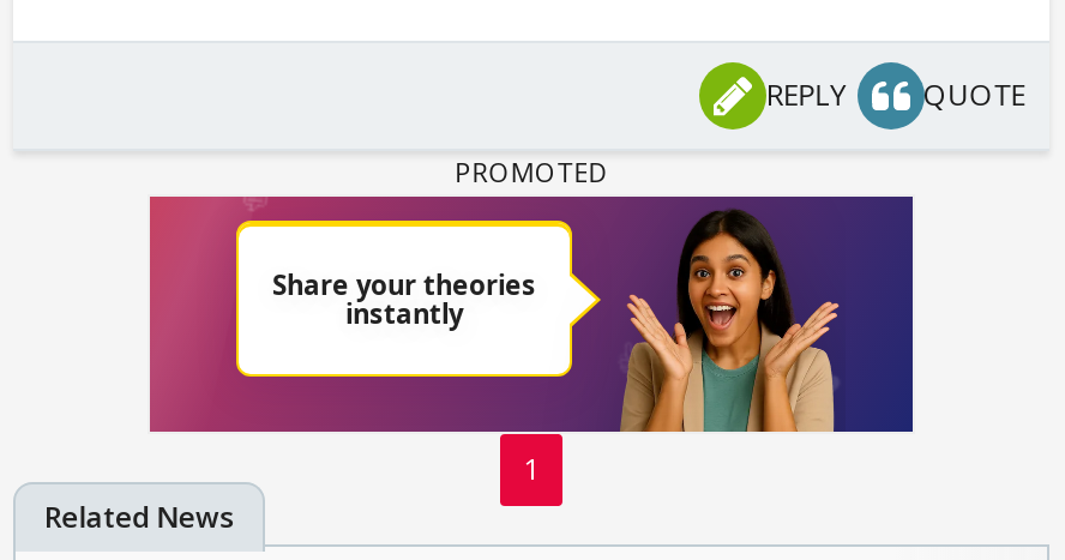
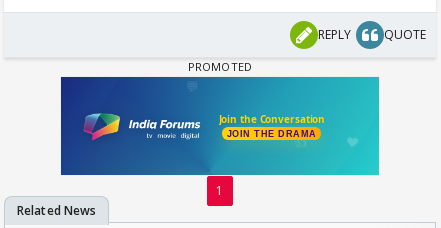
- [image]
+ [image]
